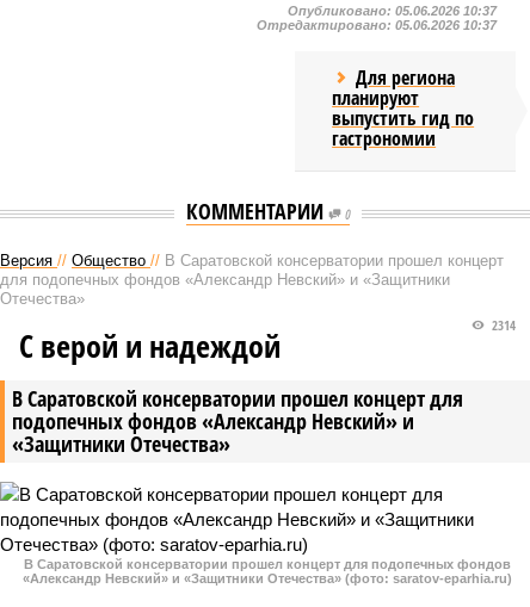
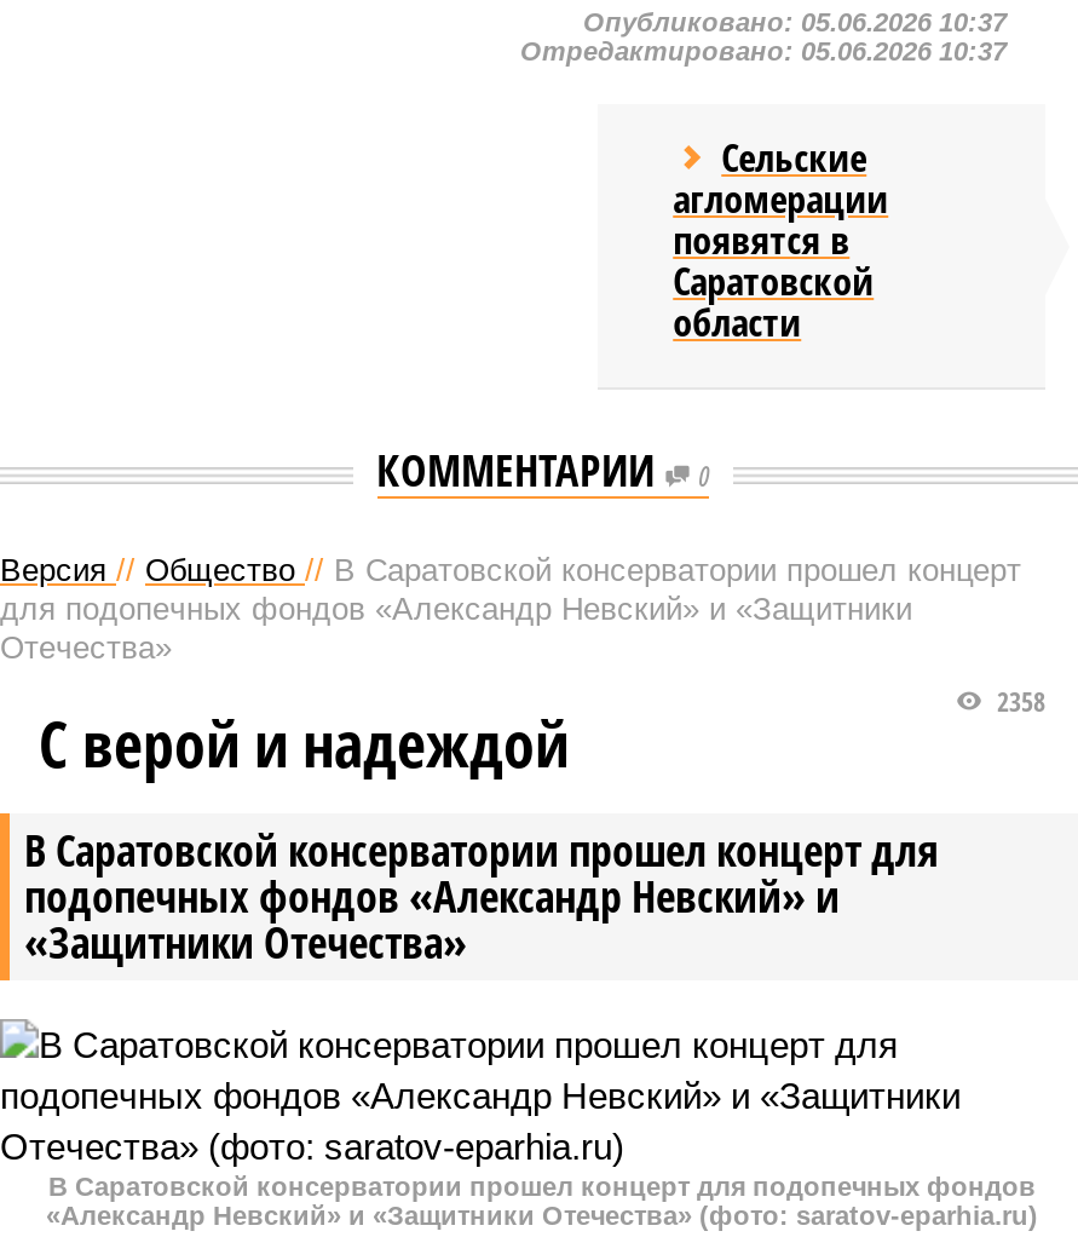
- Для региона
- планируют
- выпустить гид по
- гастрономии
+ Сельские
+ агломерации
+ появятся в
+ Саратовской
+ области

- 2314
+ 2358
